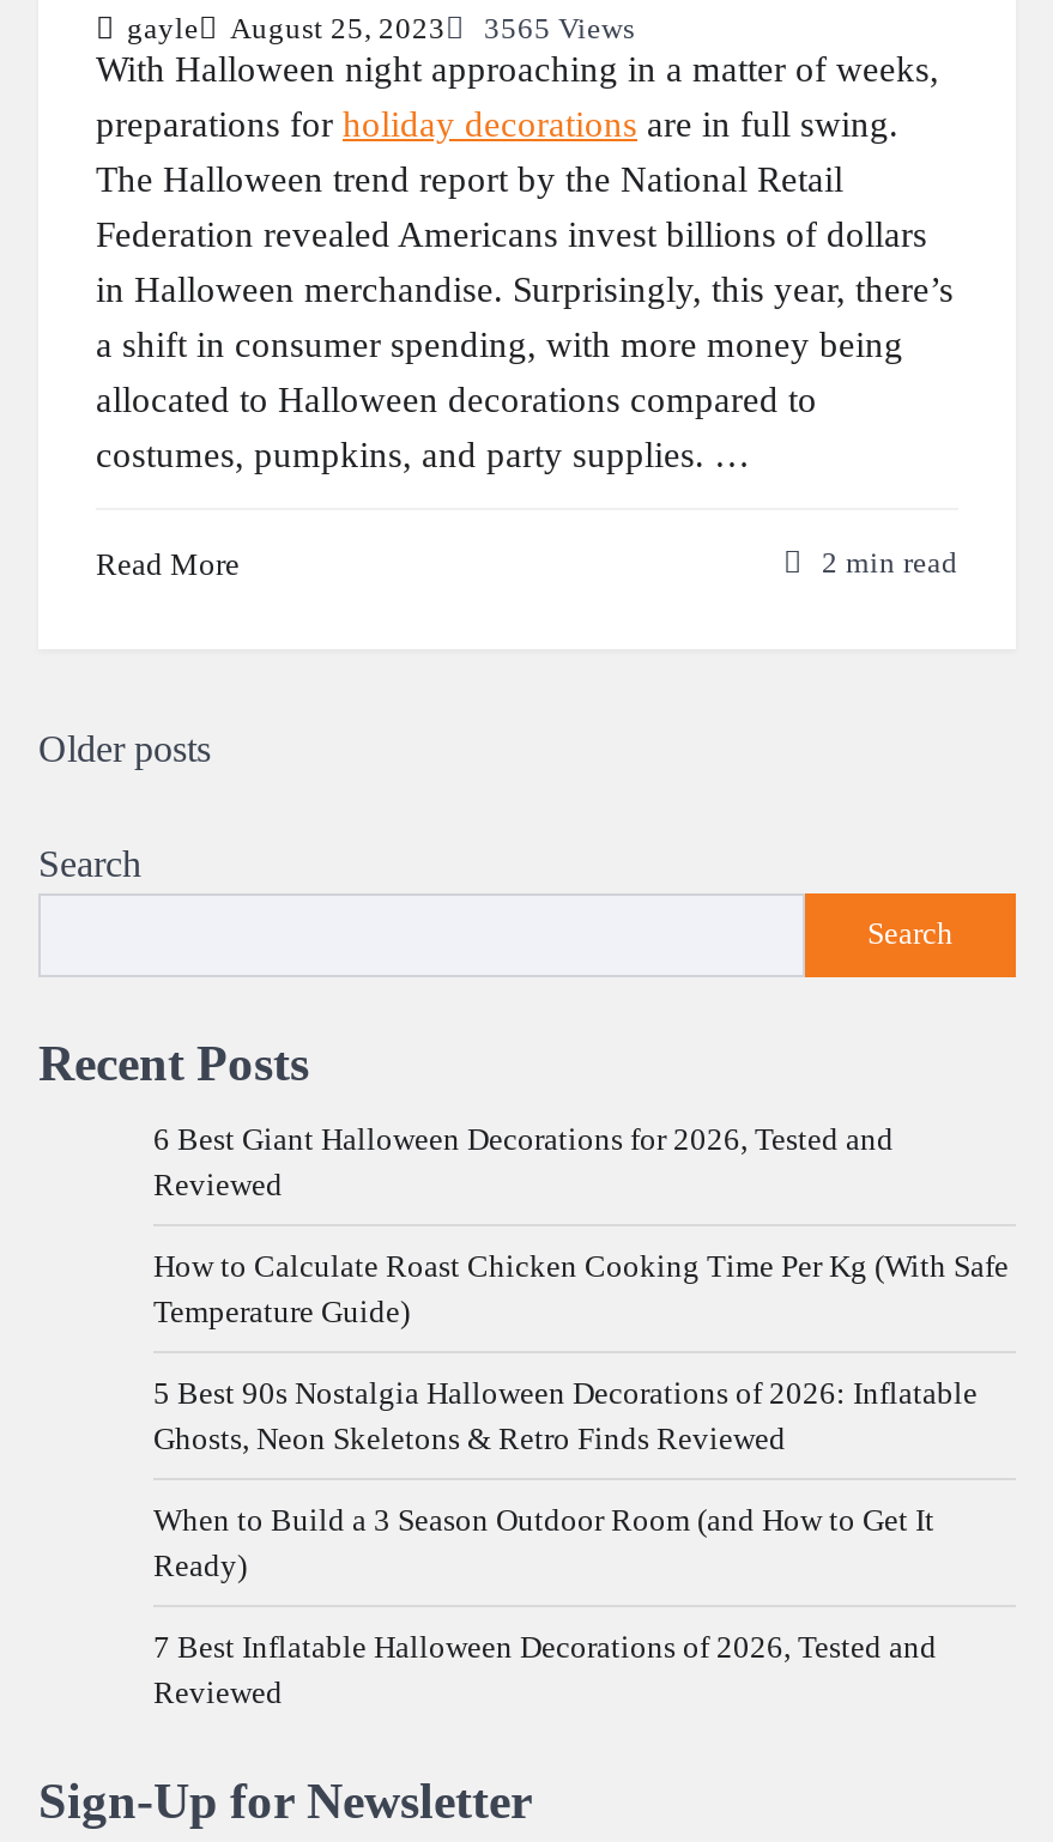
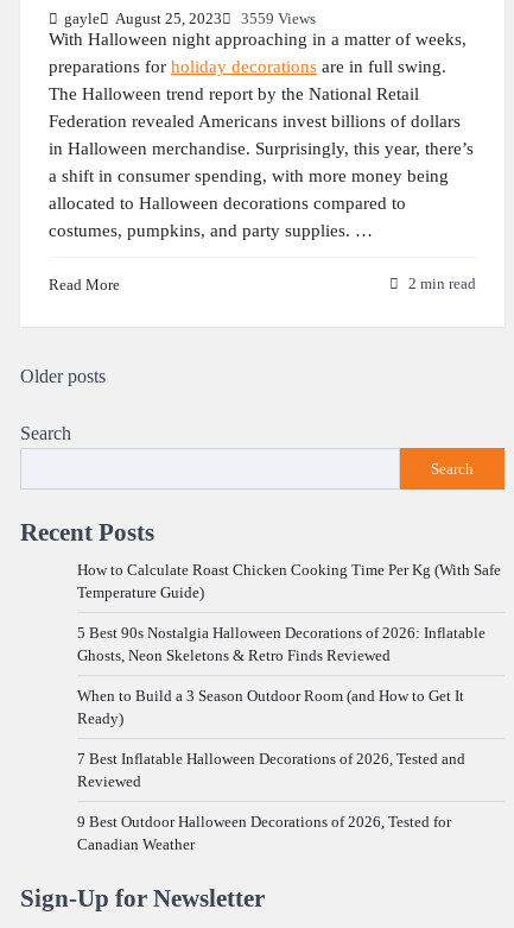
- gayle August 25, 2023 3565 Views
+ gayle August 25, 2023 3559 Views

- 6 Best Giant Halloween Decorations for 2026, Tested and
- Reviewed

moved up: How to Calculate Roast Chicken Cooking Time Per Kg (With Safe | Temperature Guide) | 5 Best 90s Nostalgia Halloween Decorations of 2026: Inflatable | Ghosts, Neon Skeletons & Retro Finds Reviewed | When to Build a 3 Season Outdoor Room (and How to Get It | Ready) | 7 Best Inflatable Halloween Decorations of 2026, Tested and | Reviewed

+ 9 Best Outdoor Halloween Decorations of 2026, Tested for
+ Canadian Weather
